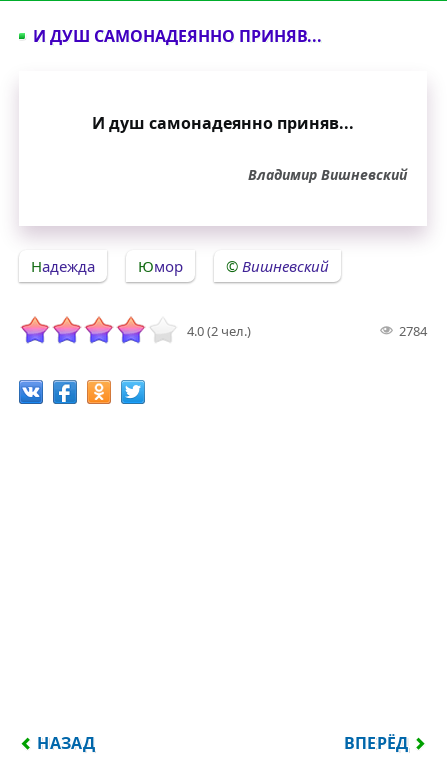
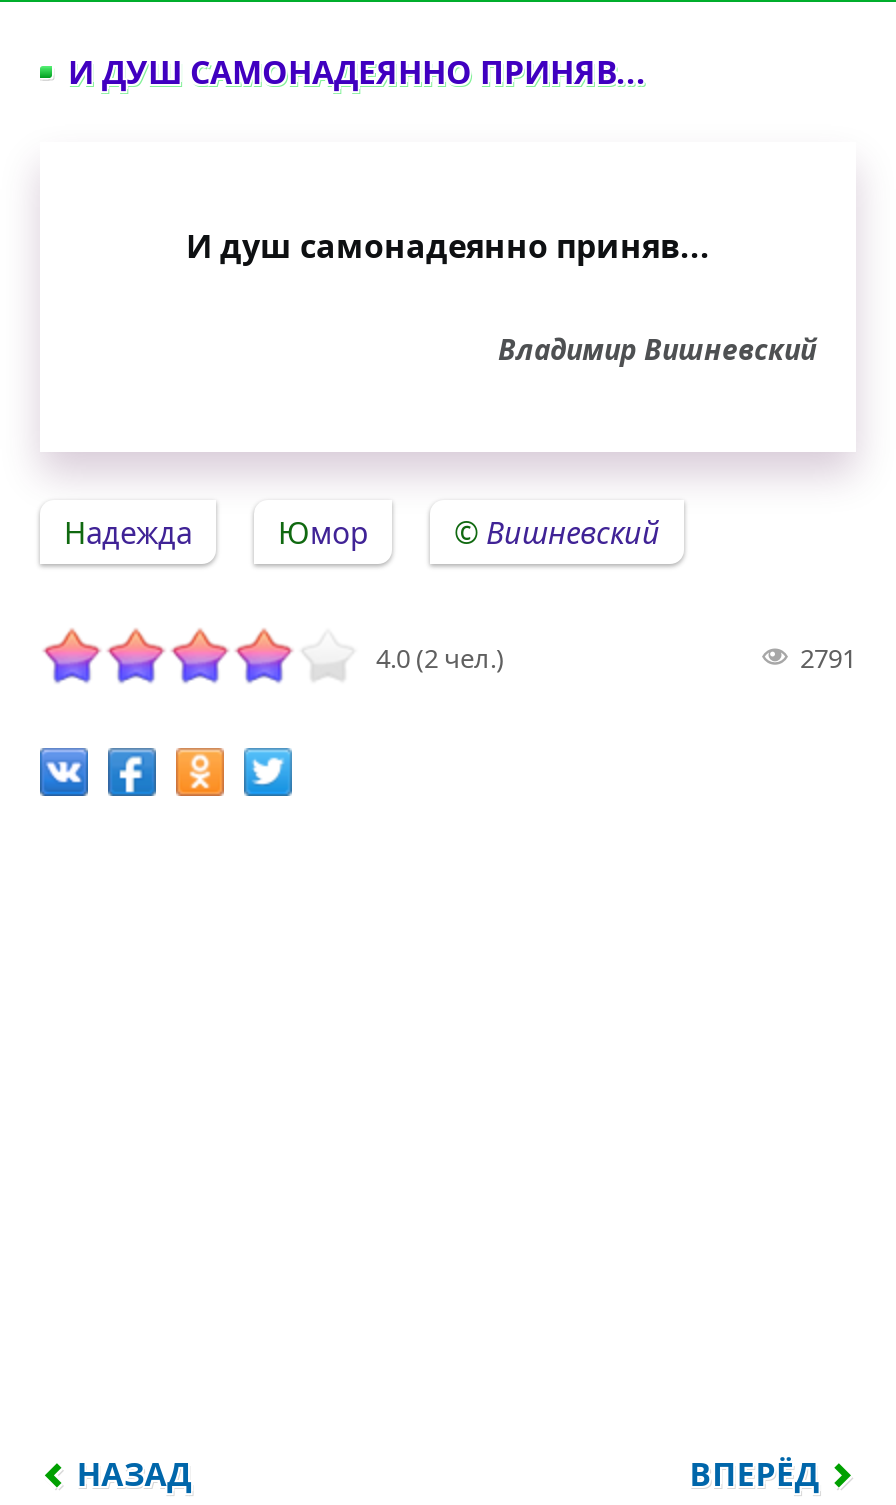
- 2784
+ 2791
